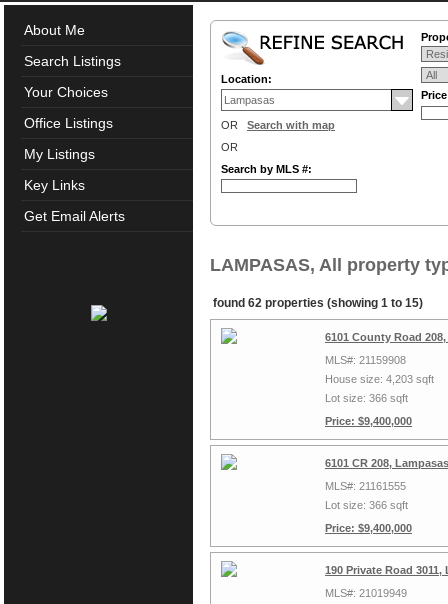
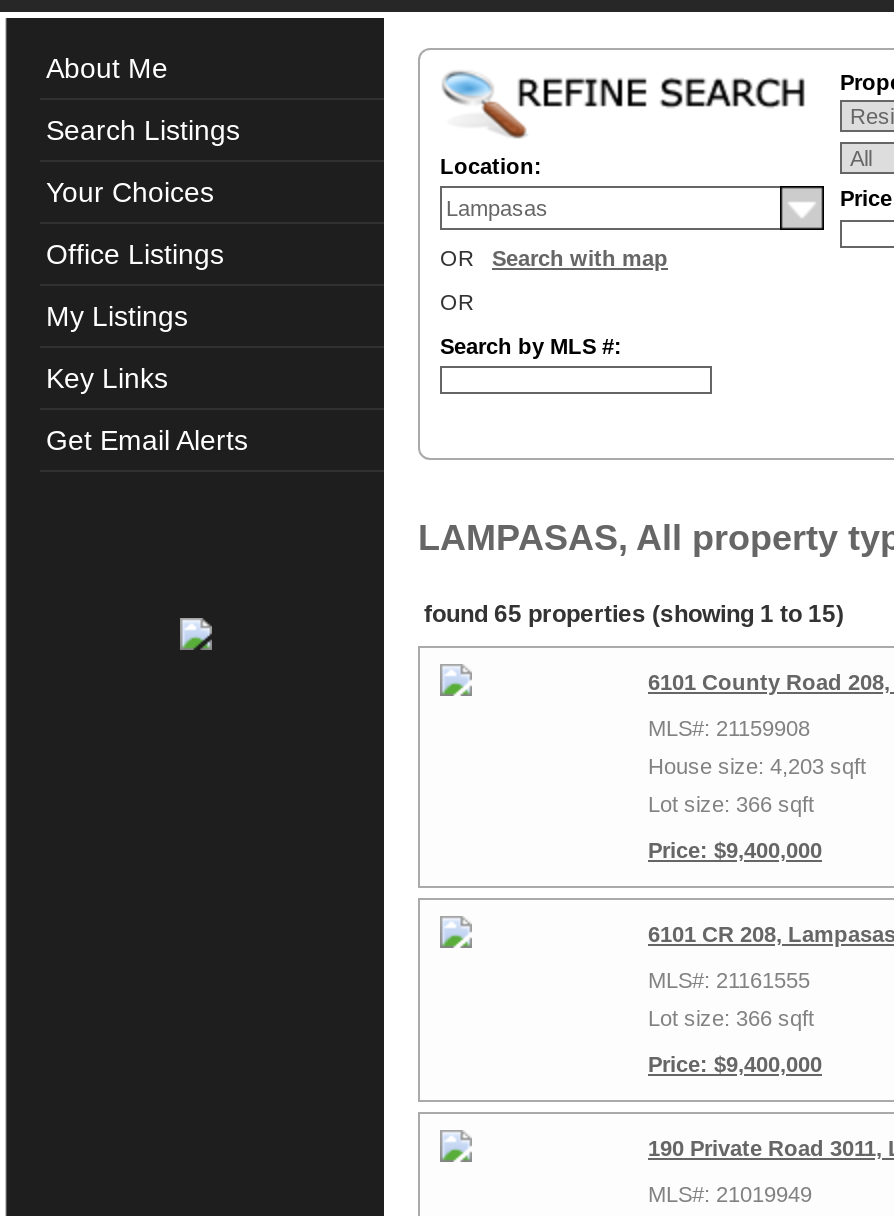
- found 62 properties (showing 1 to 15)
+ found 65 properties (showing 1 to 15)
